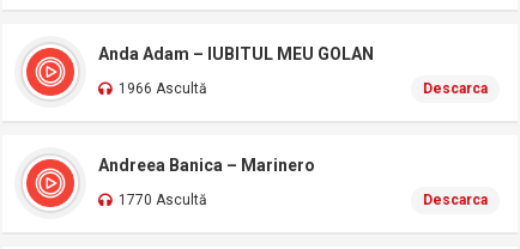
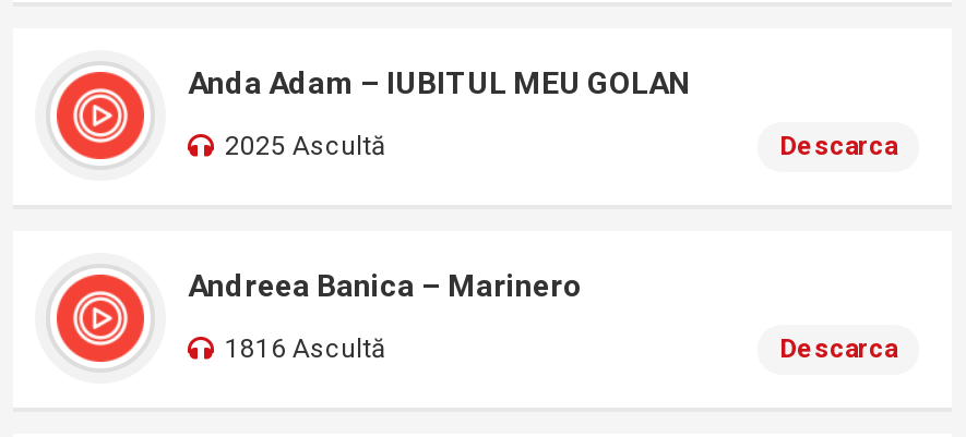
- 1966 Ascultă
+ 2025 Ascultă

- 1770 Ascultă
+ 1816 Ascultă
